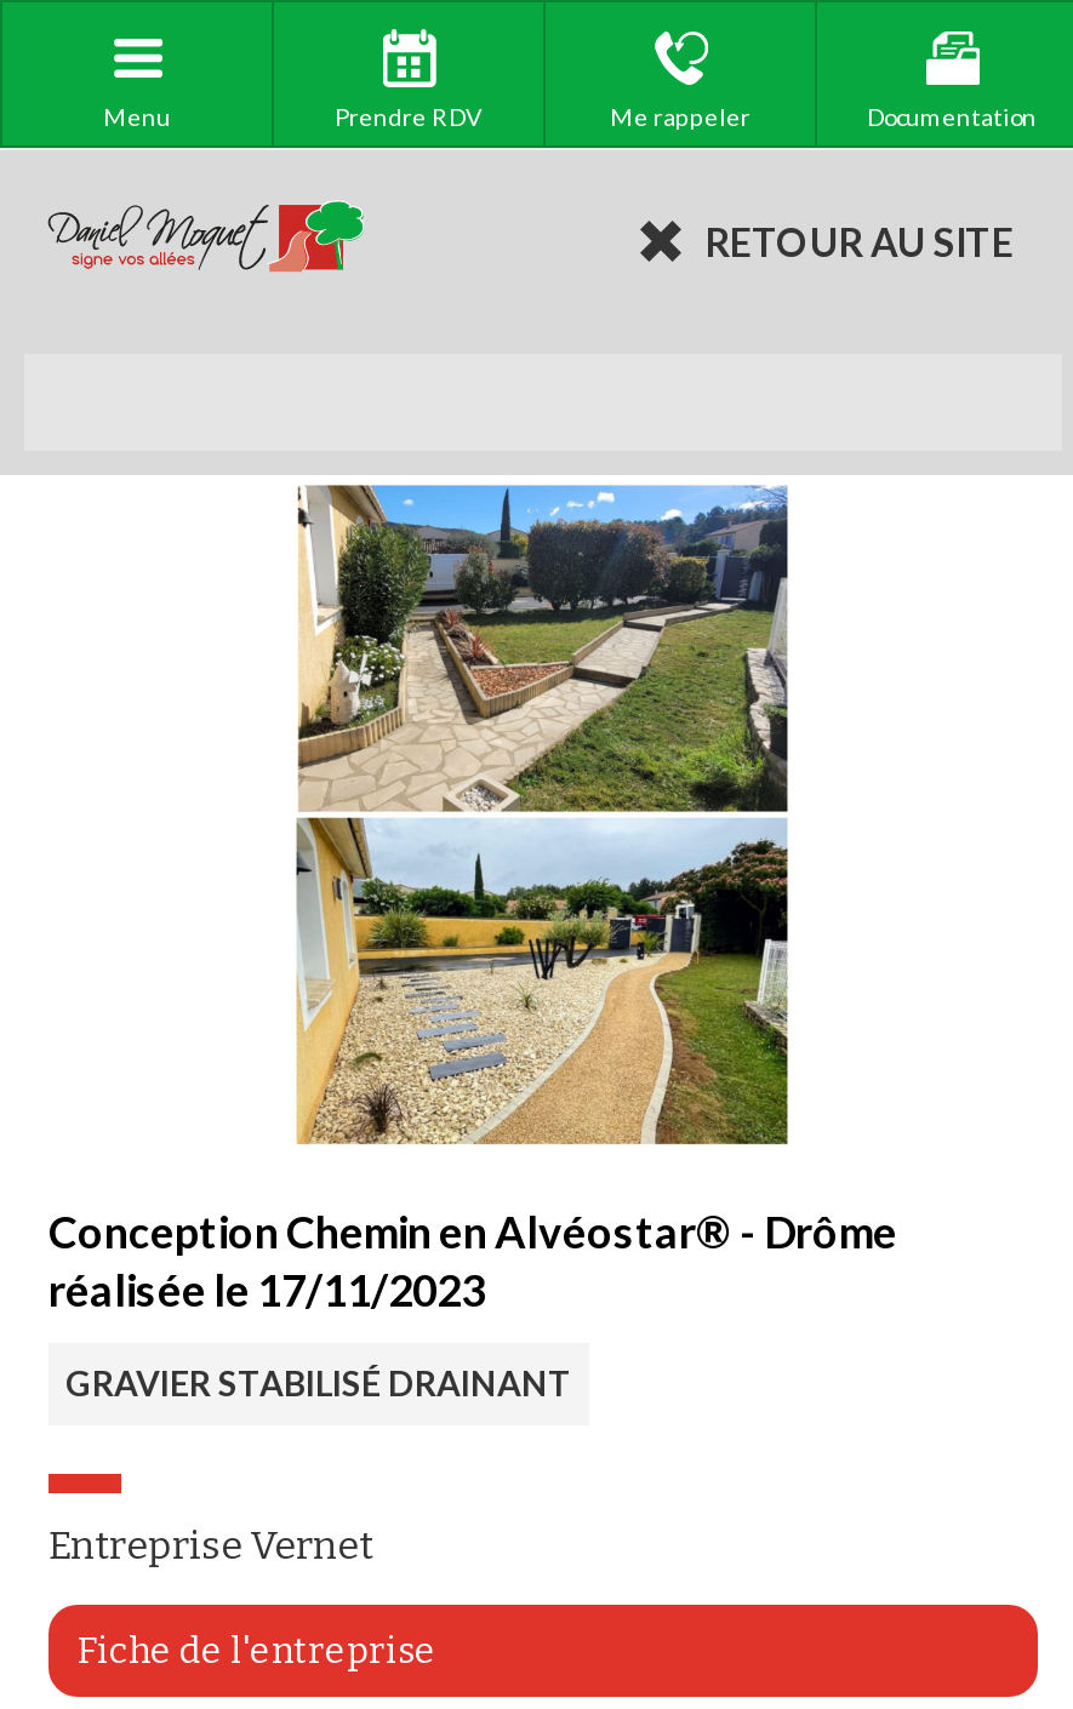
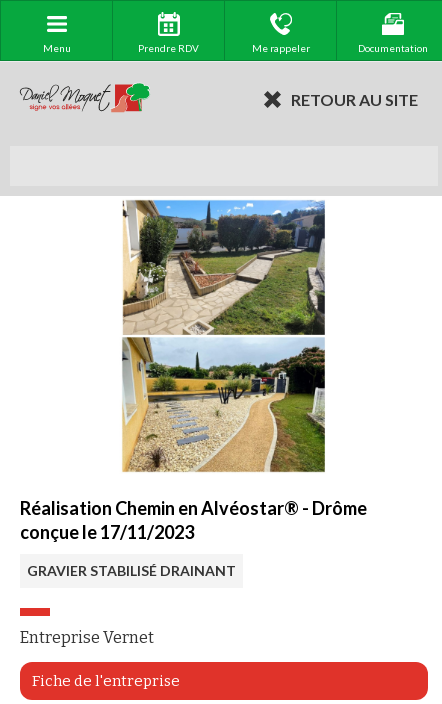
- Conception Chemin en Alvéostar® - Drôme
+ Réalisation Chemin en Alvéostar® - Drôme

- réalisée le 17/11/2023
+ conçue le 17/11/2023
